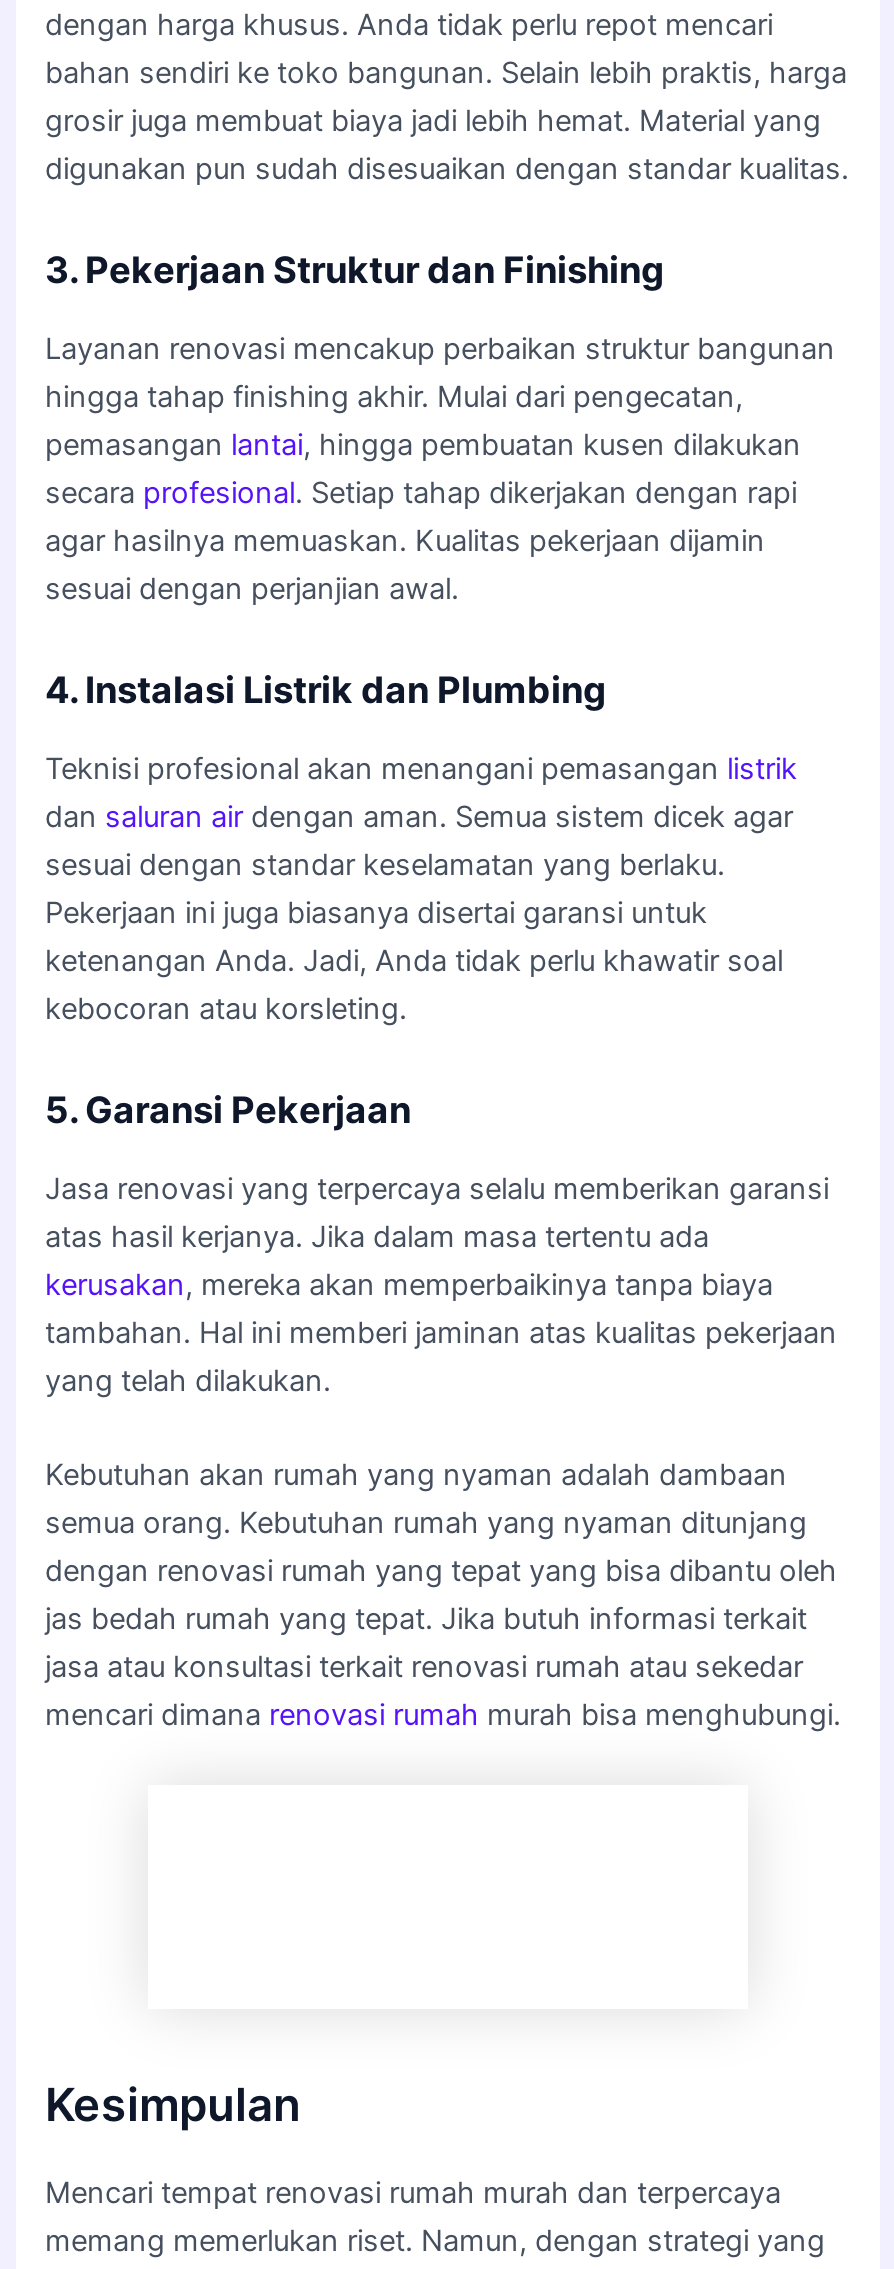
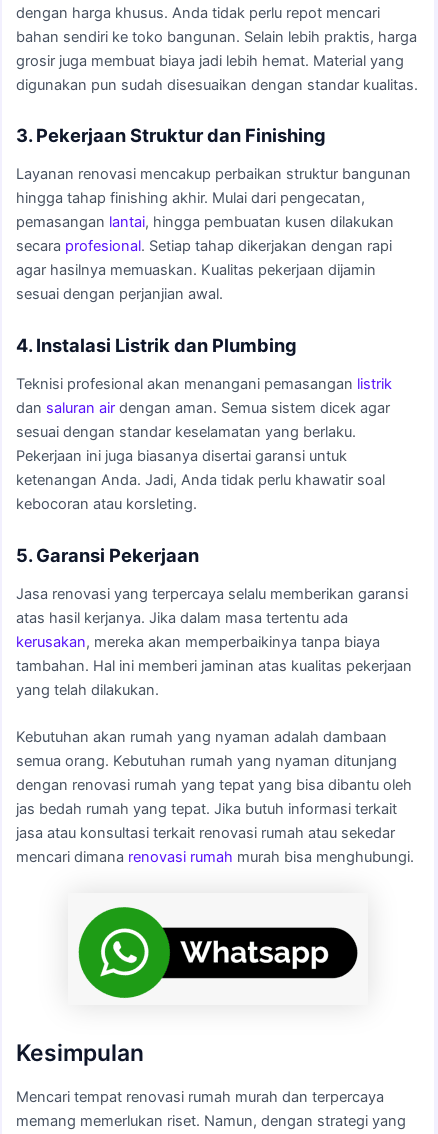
+ [image]
